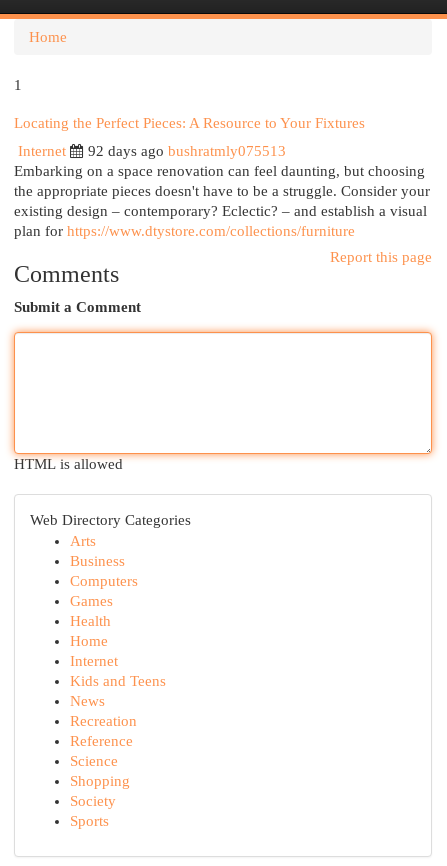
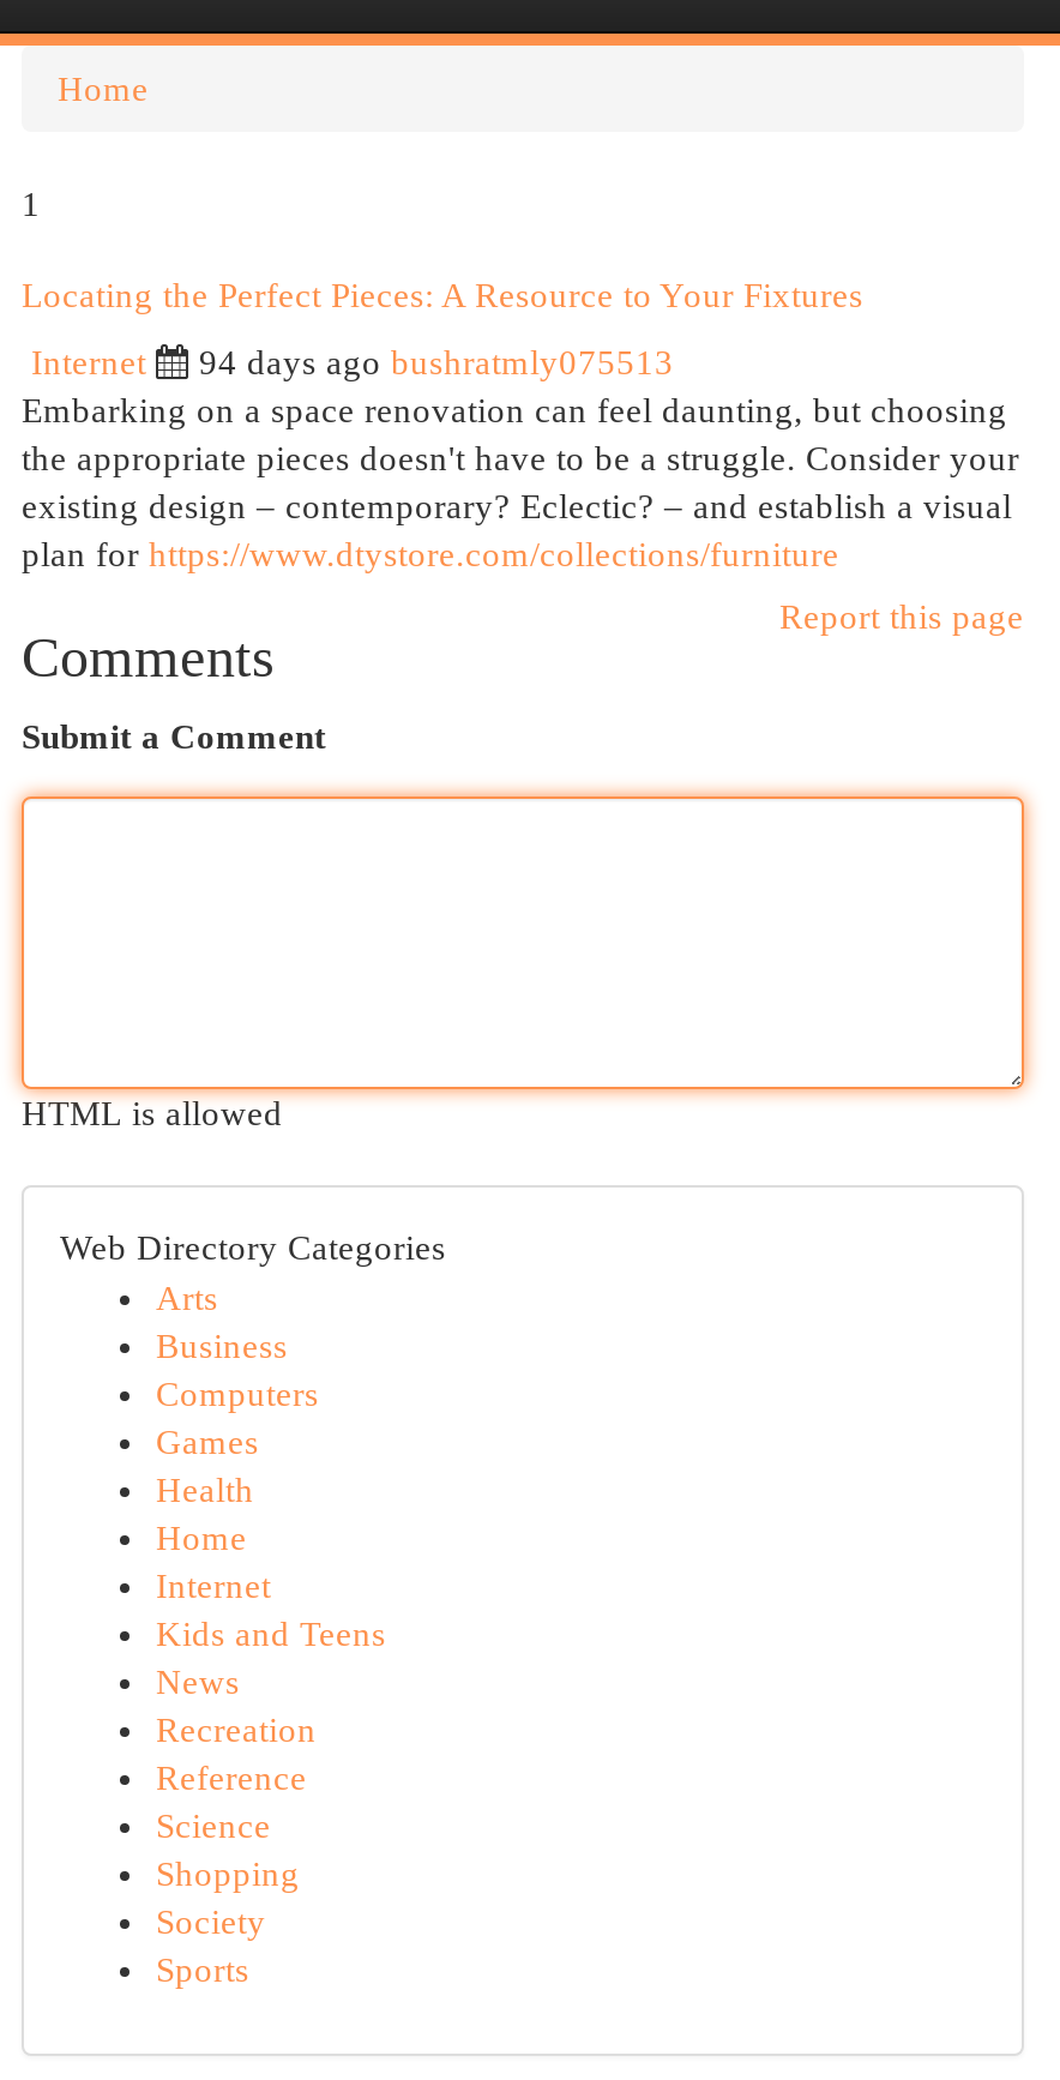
- 92 days ago bushratmly075513
+ 94 days ago bushratmly075513
